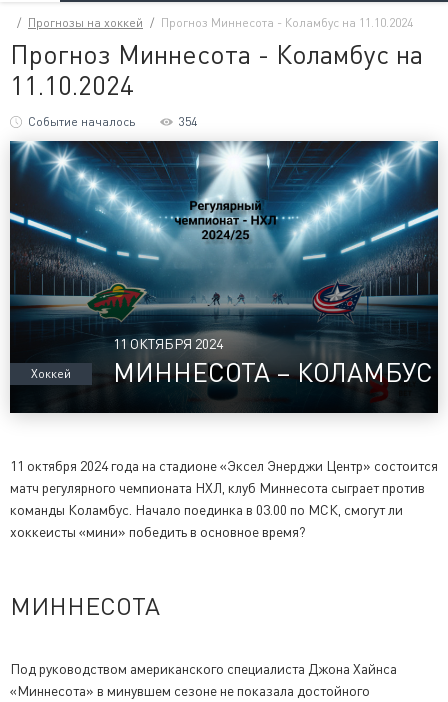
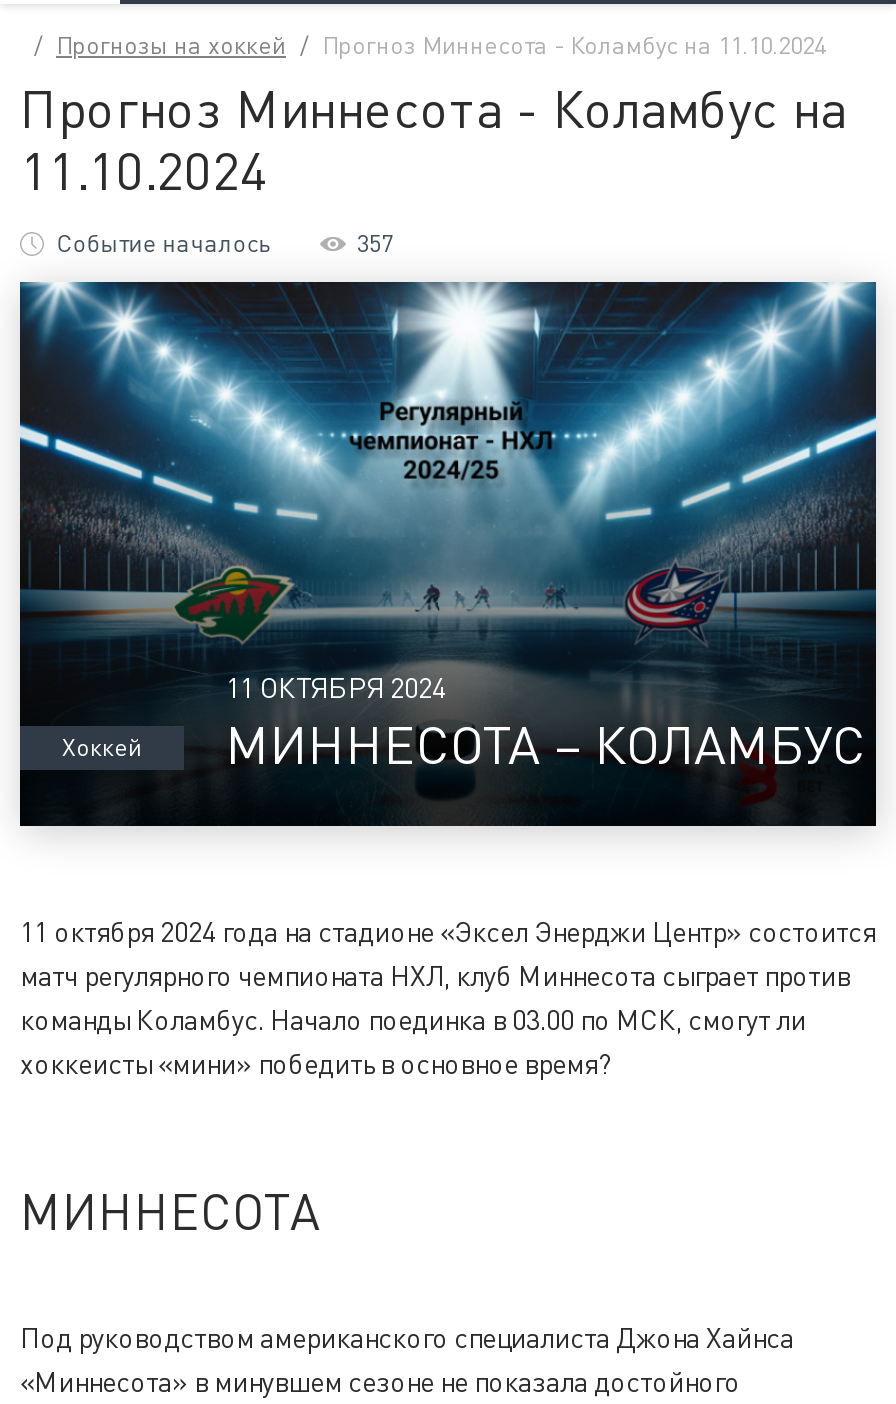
- 354
+ 357
